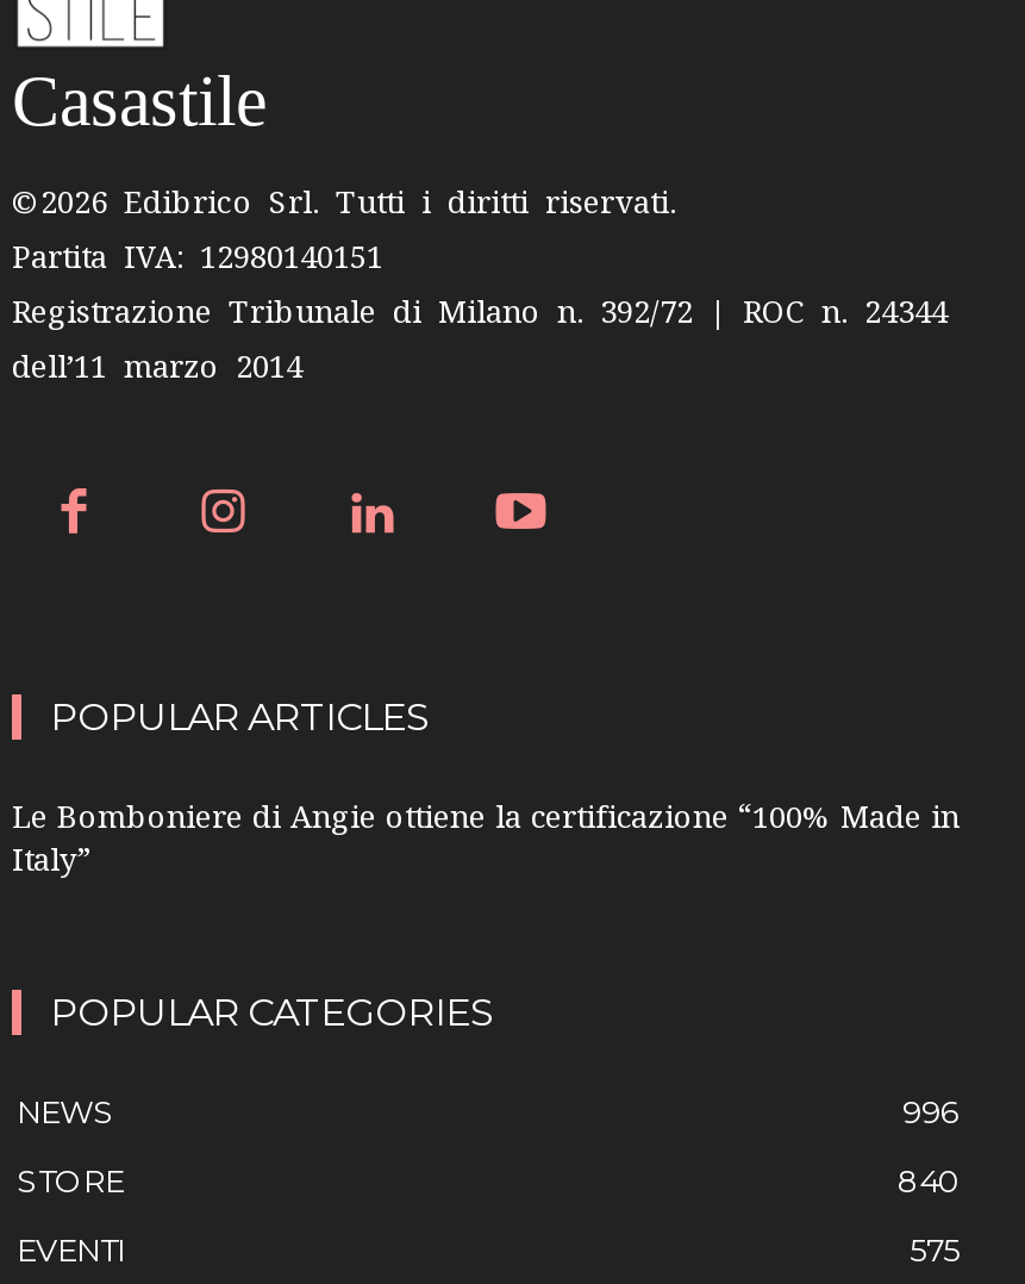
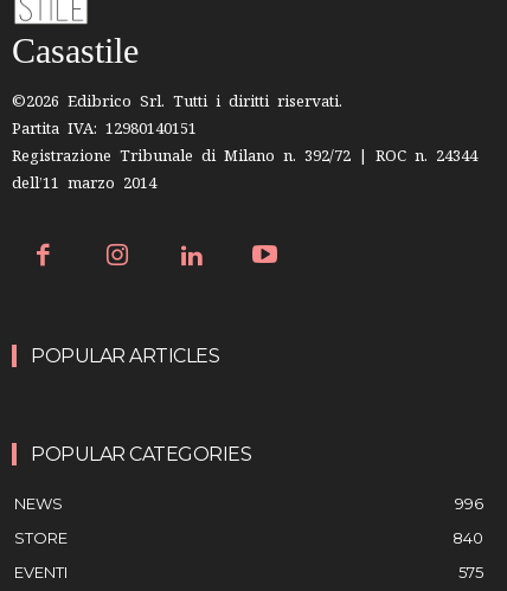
- Le Bomboniere di Angie ottiene la certificazione “100% Made in
- Italy”
